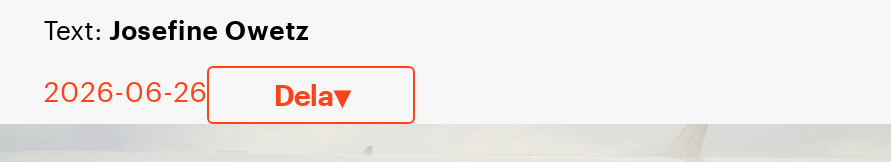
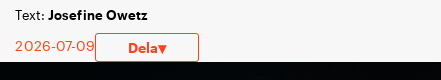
- 2026-06-26
+ 2026-07-09
